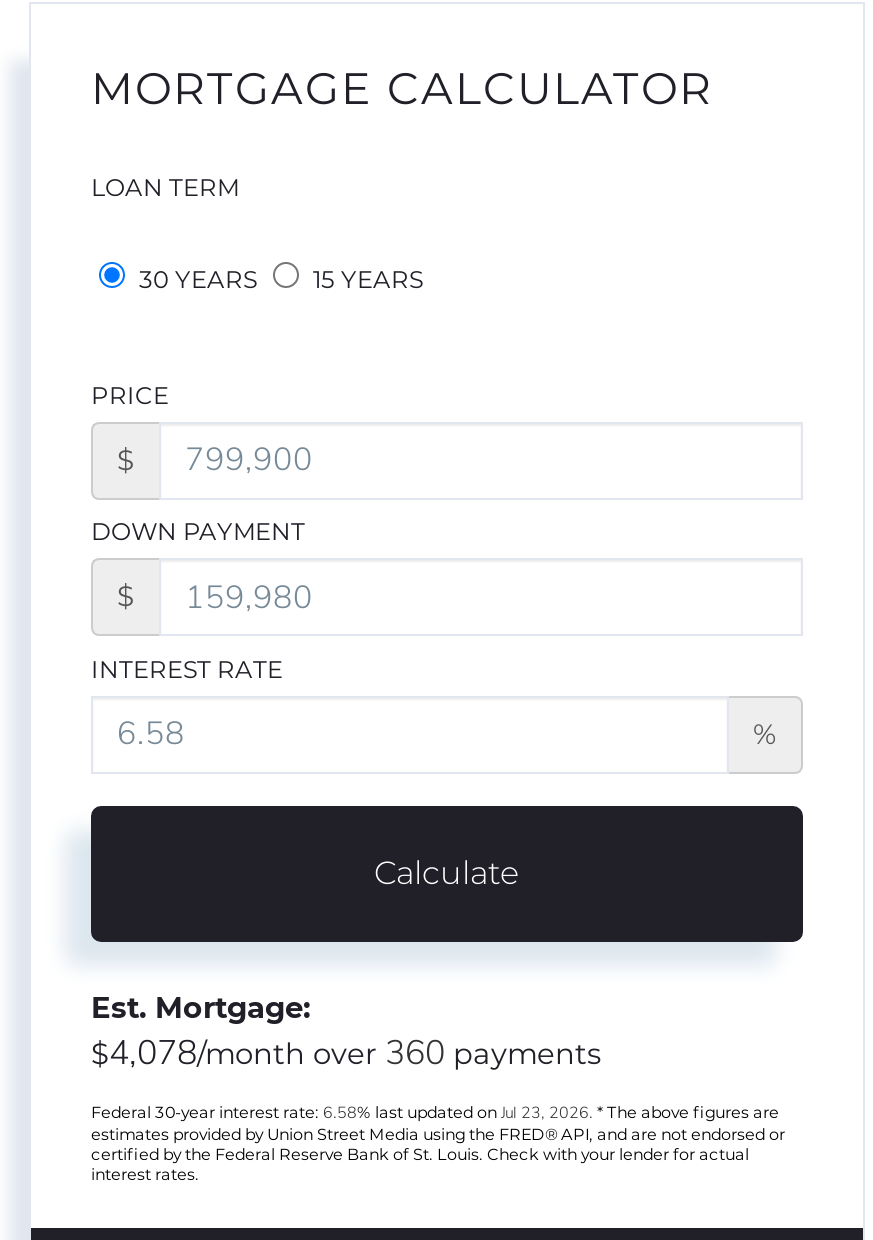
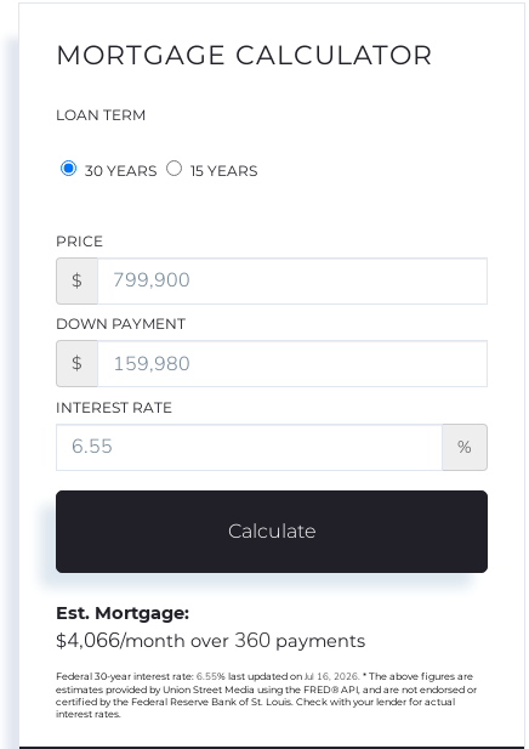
- $4,078/month over 360 payments
+ $4,066/month over 360 payments

- Federal 30-year interest rate: 6.58% last updated on Jul 23, 2026. * The above figures are
+ Federal 30-year interest rate: 6.55% last updated on Jul 16, 2026. * The above figures are
